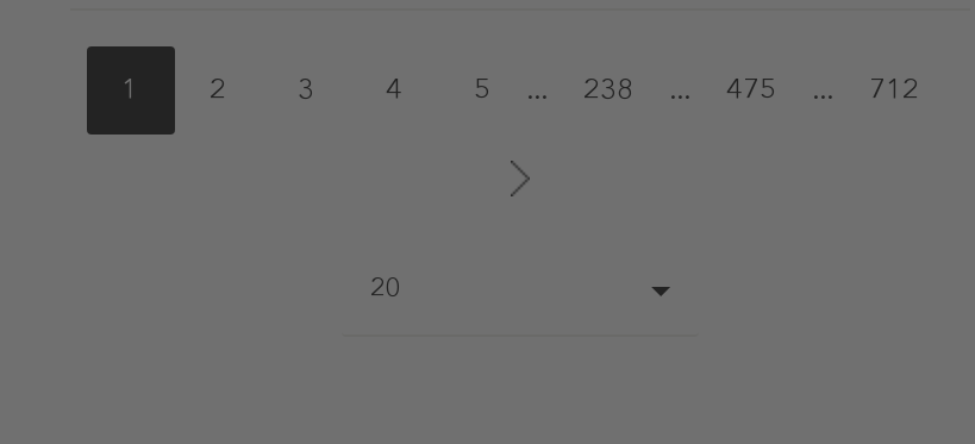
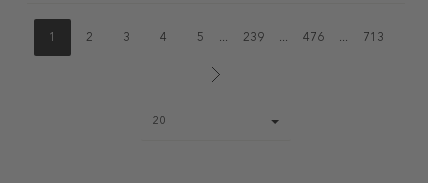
- 238
+ 239

- 475
+ 476

- 712
+ 713
